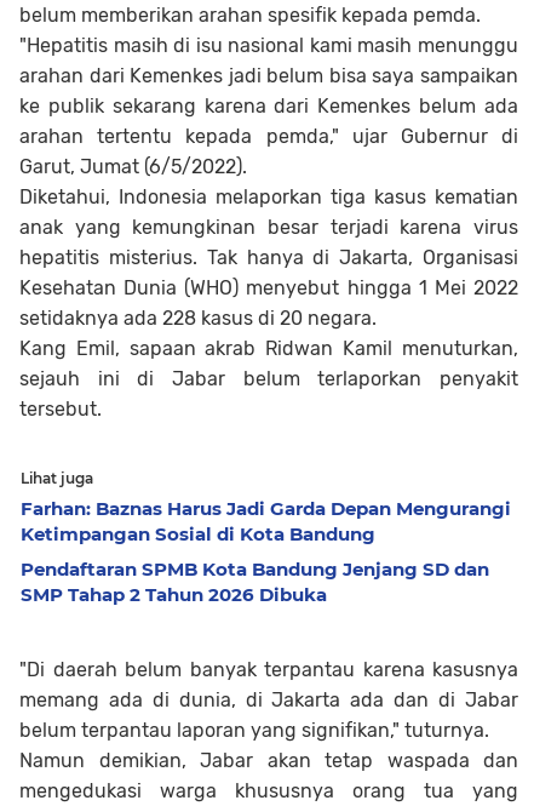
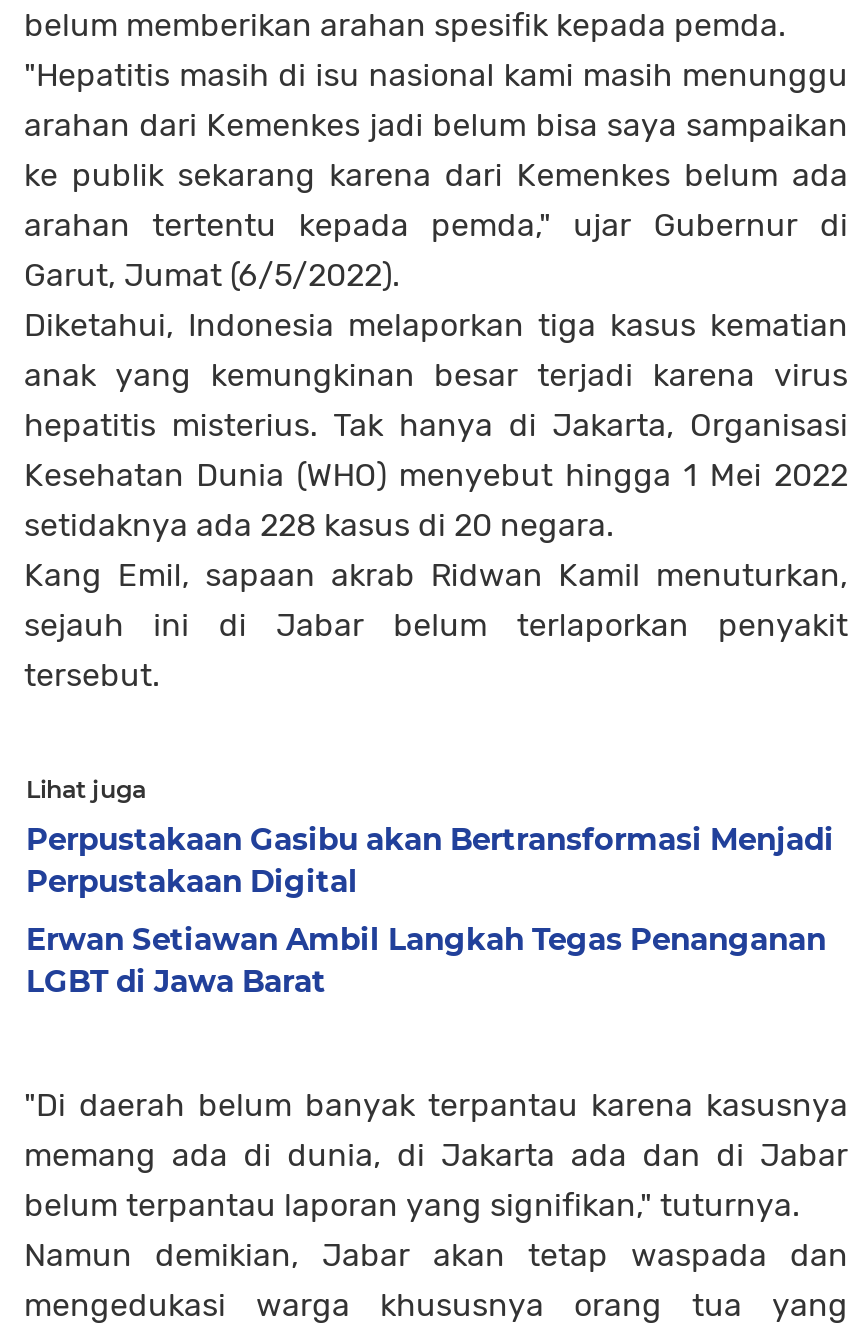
- Farhan: Baznas Harus Jadi Garda Depan Mengurangi
- Ketimpangan Sosial di Kota Bandung
+ Perpustakaan Gasibu akan Bertransformasi Menjadi
+ Perpustakaan Digital

- Pendaftaran SPMB Kota Bandung Jenjang SD dan
- SMP Tahap 2 Tahun 2026 Dibuka
+ Erwan Setiawan Ambil Langkah Tegas Penanganan
+ LGBT di Jawa Barat
